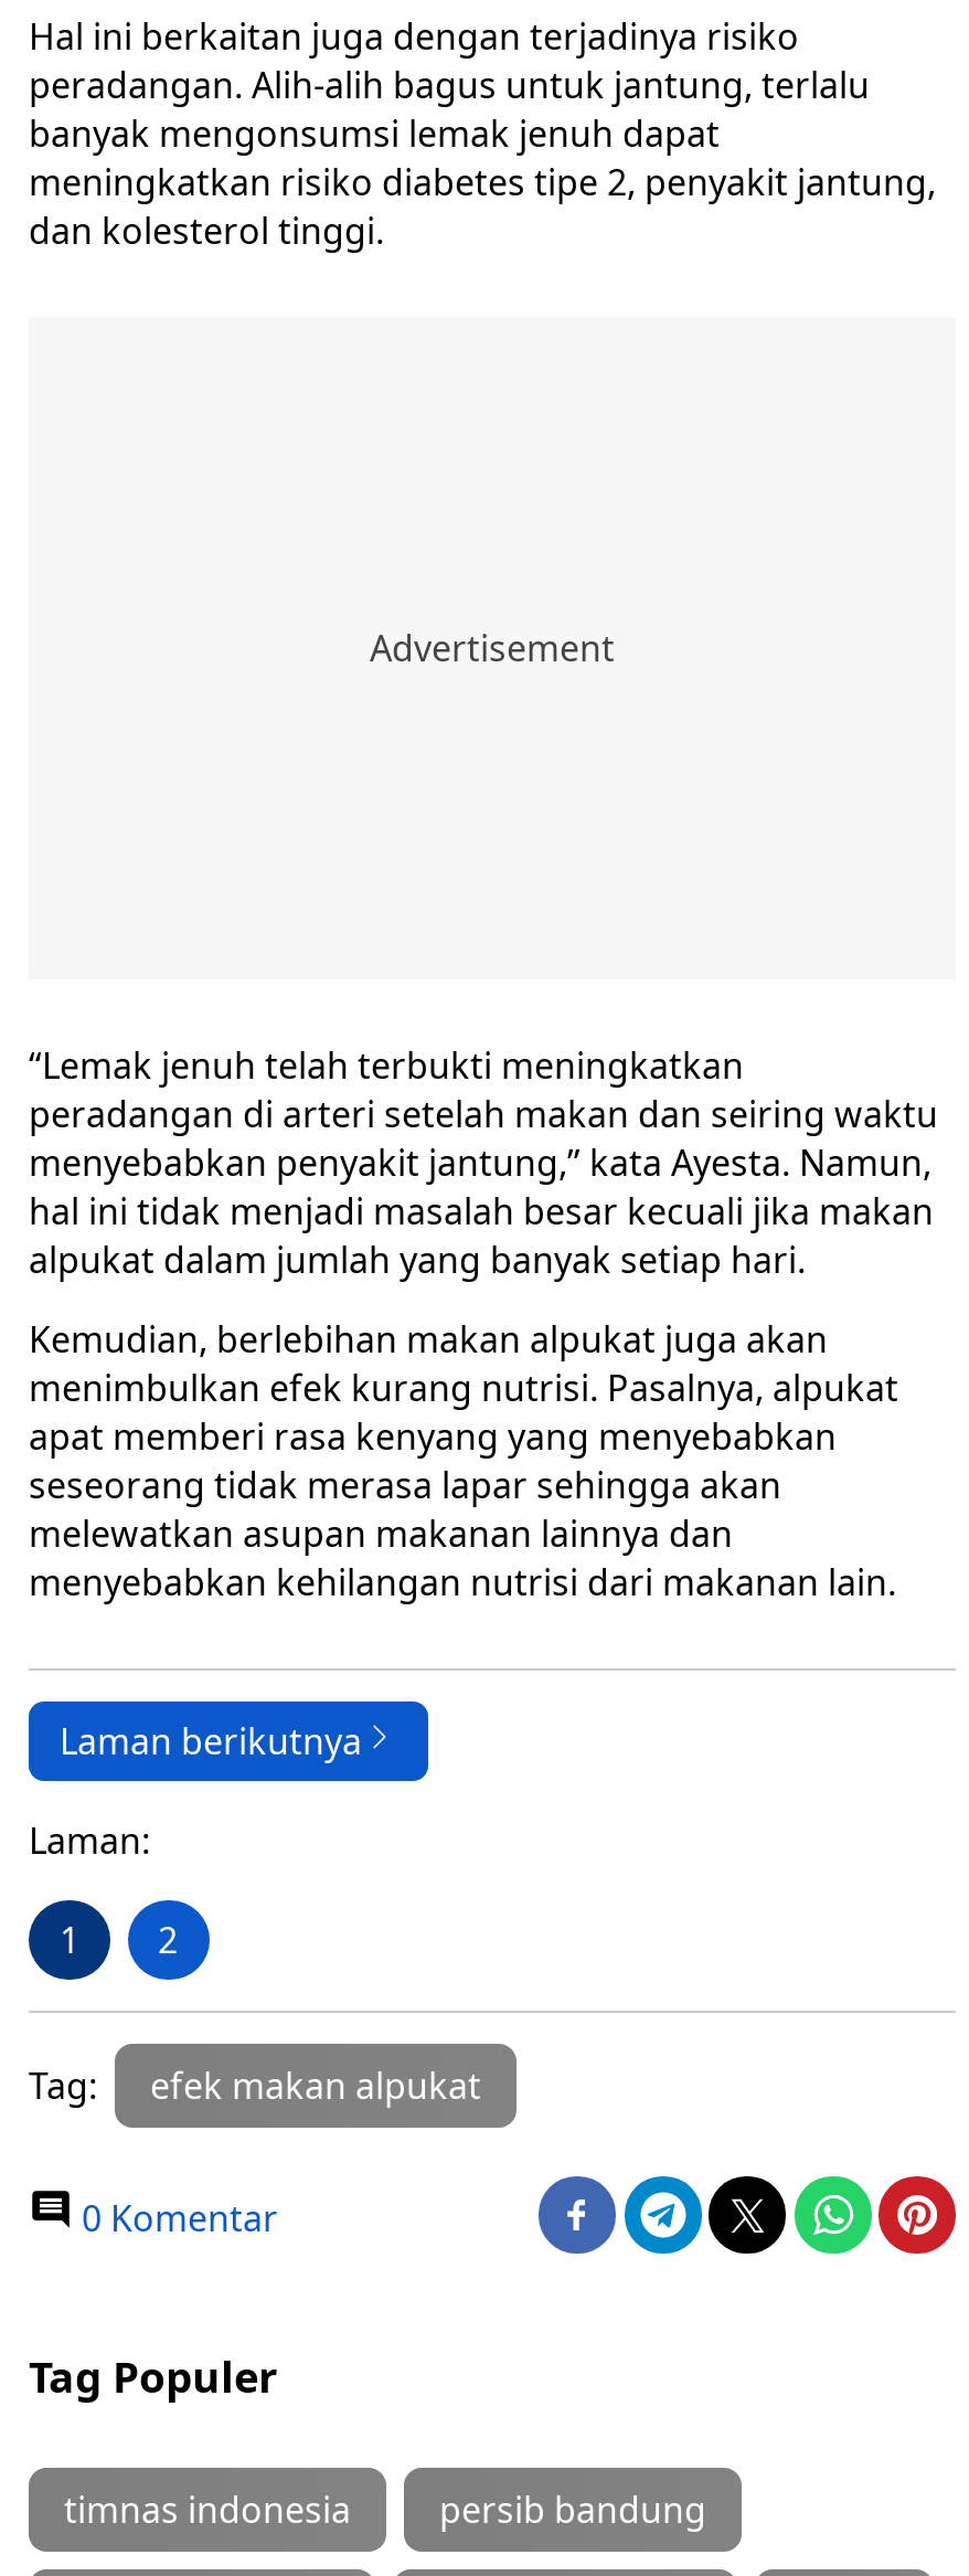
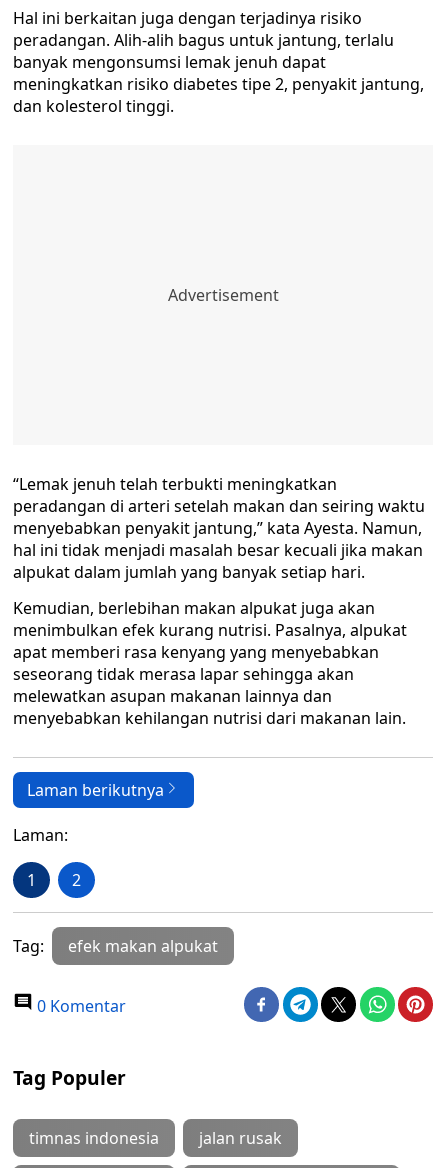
- persib bandung
+ jalan rusak
